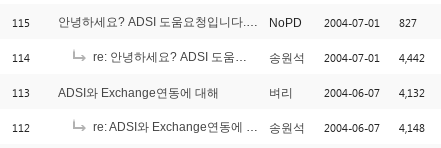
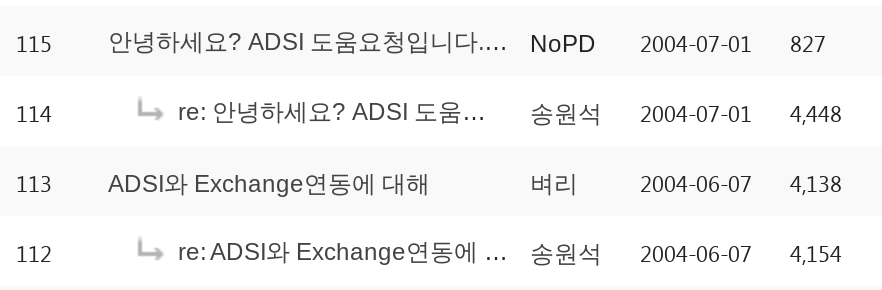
- 4,442
+ 4,448

- 2004-06-07 4,132
+ 2004-06-07 4,138

- 4,148
+ 4,154
